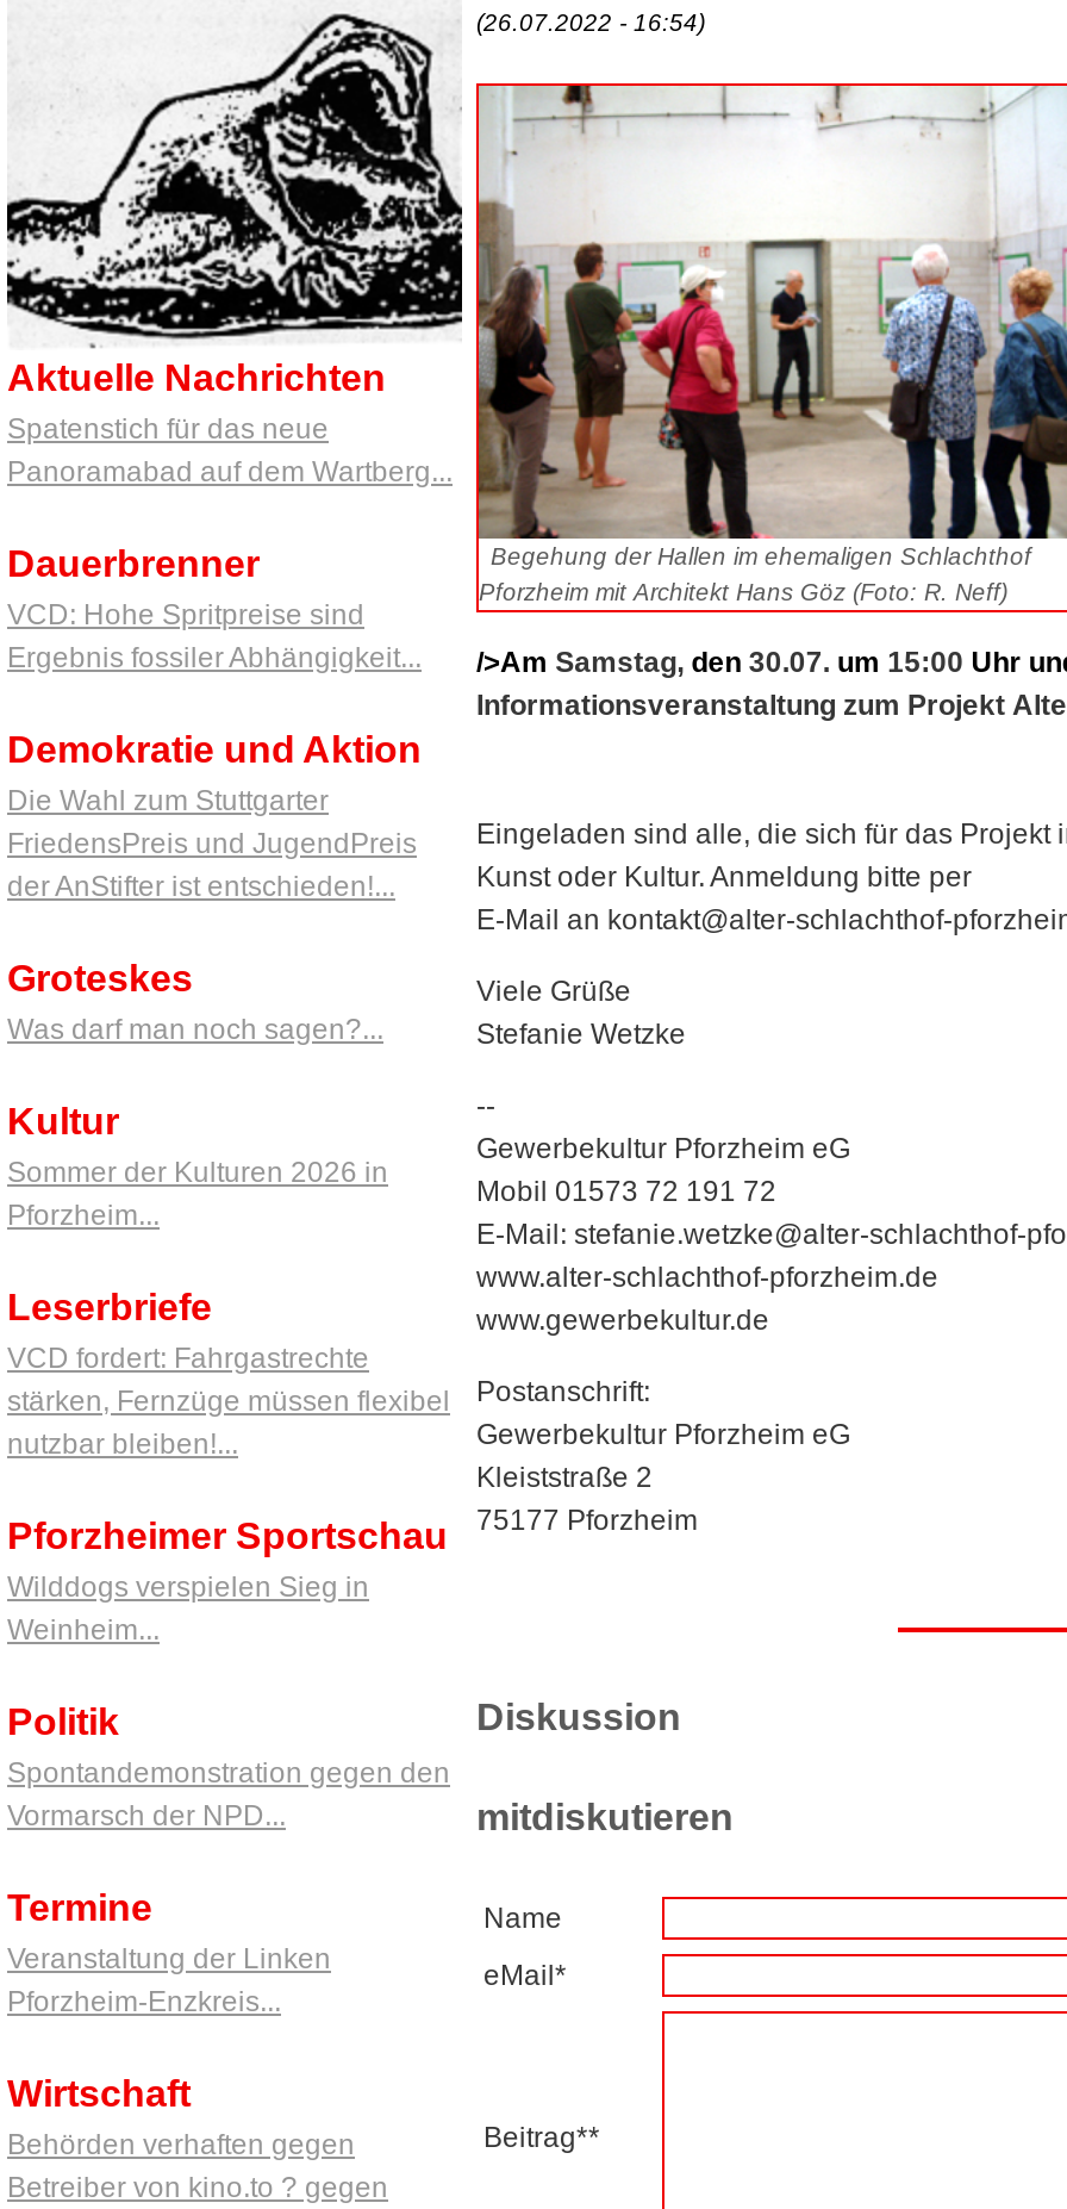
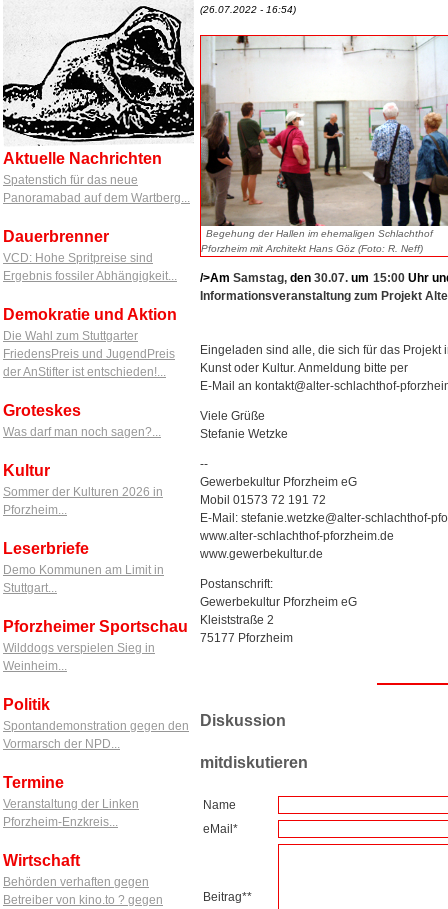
- VCD fordert: Fahrgastrechte
- stärken, Fernzüge müssen flexibel
- nutzbar bleiben!...
+ Demo Kommunen am Limit in
+ Stuttgart...
